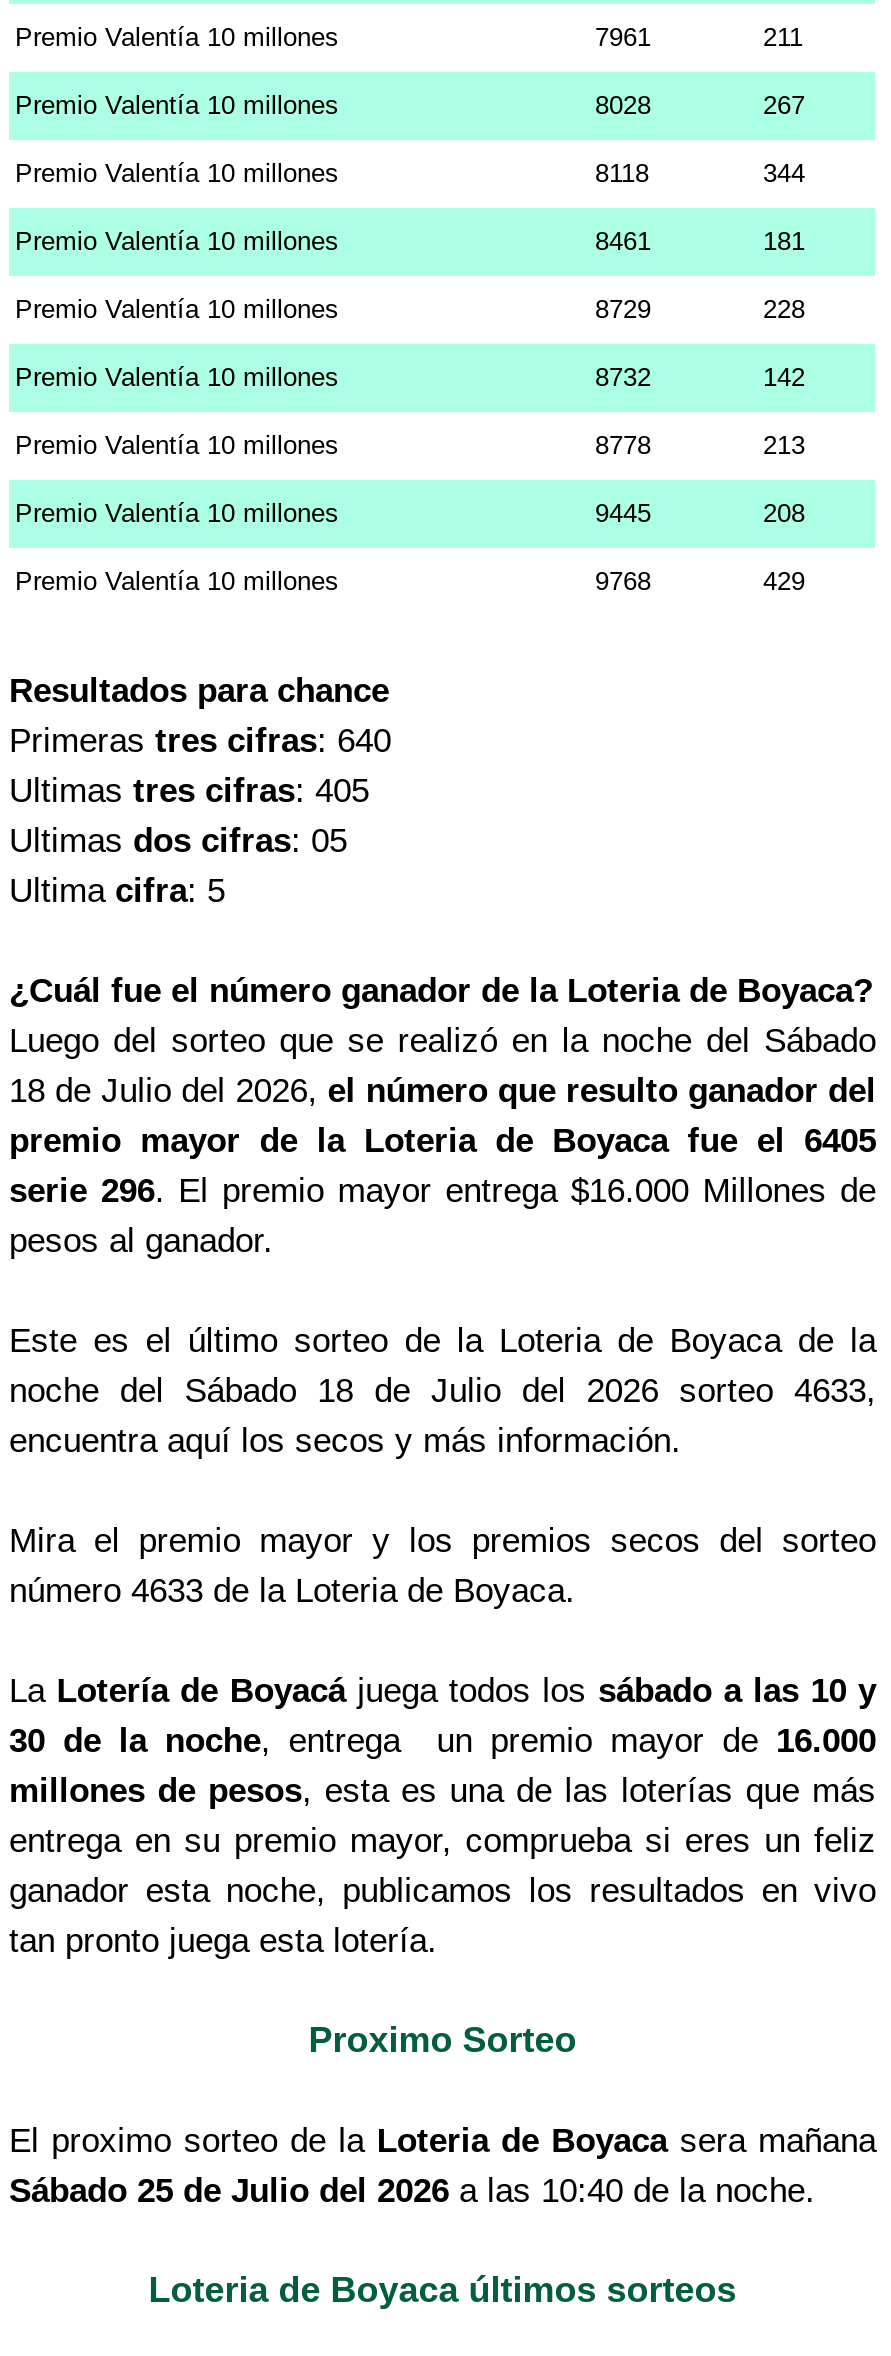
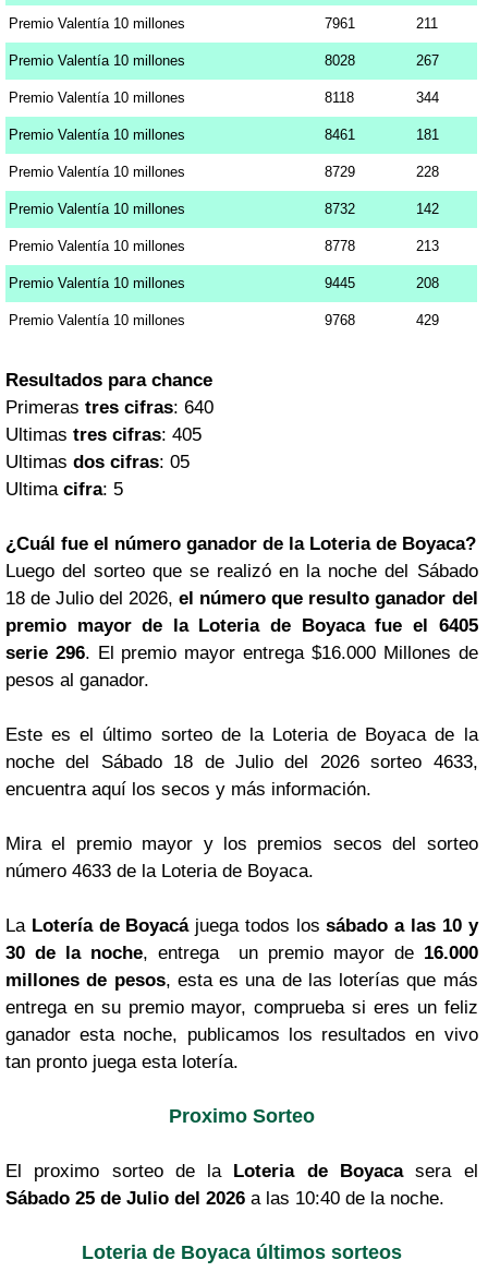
- El proximo sorteo de la Loteria de Boyaca sera mañana
+ El proximo sorteo de la Loteria de Boyaca sera el
